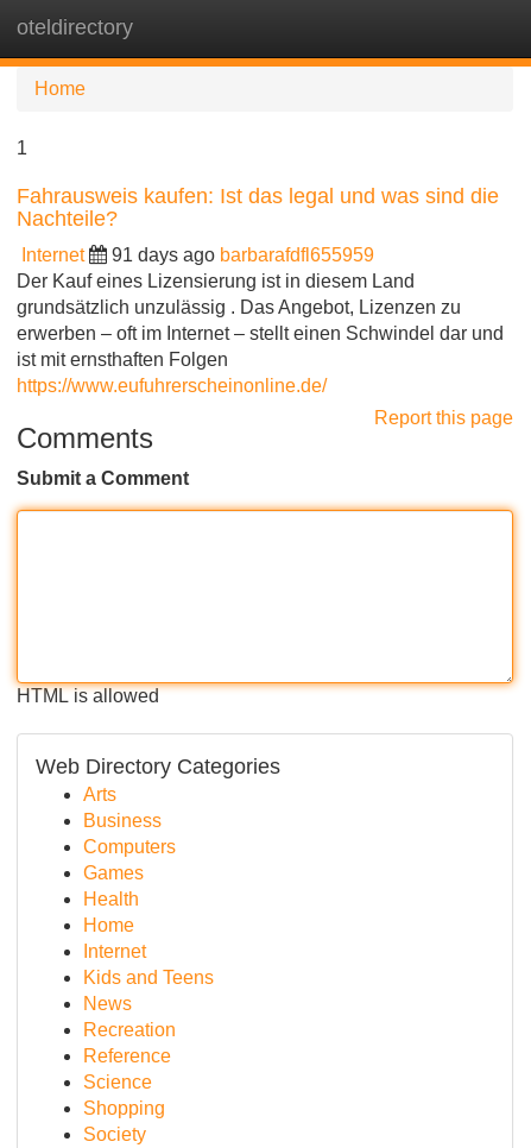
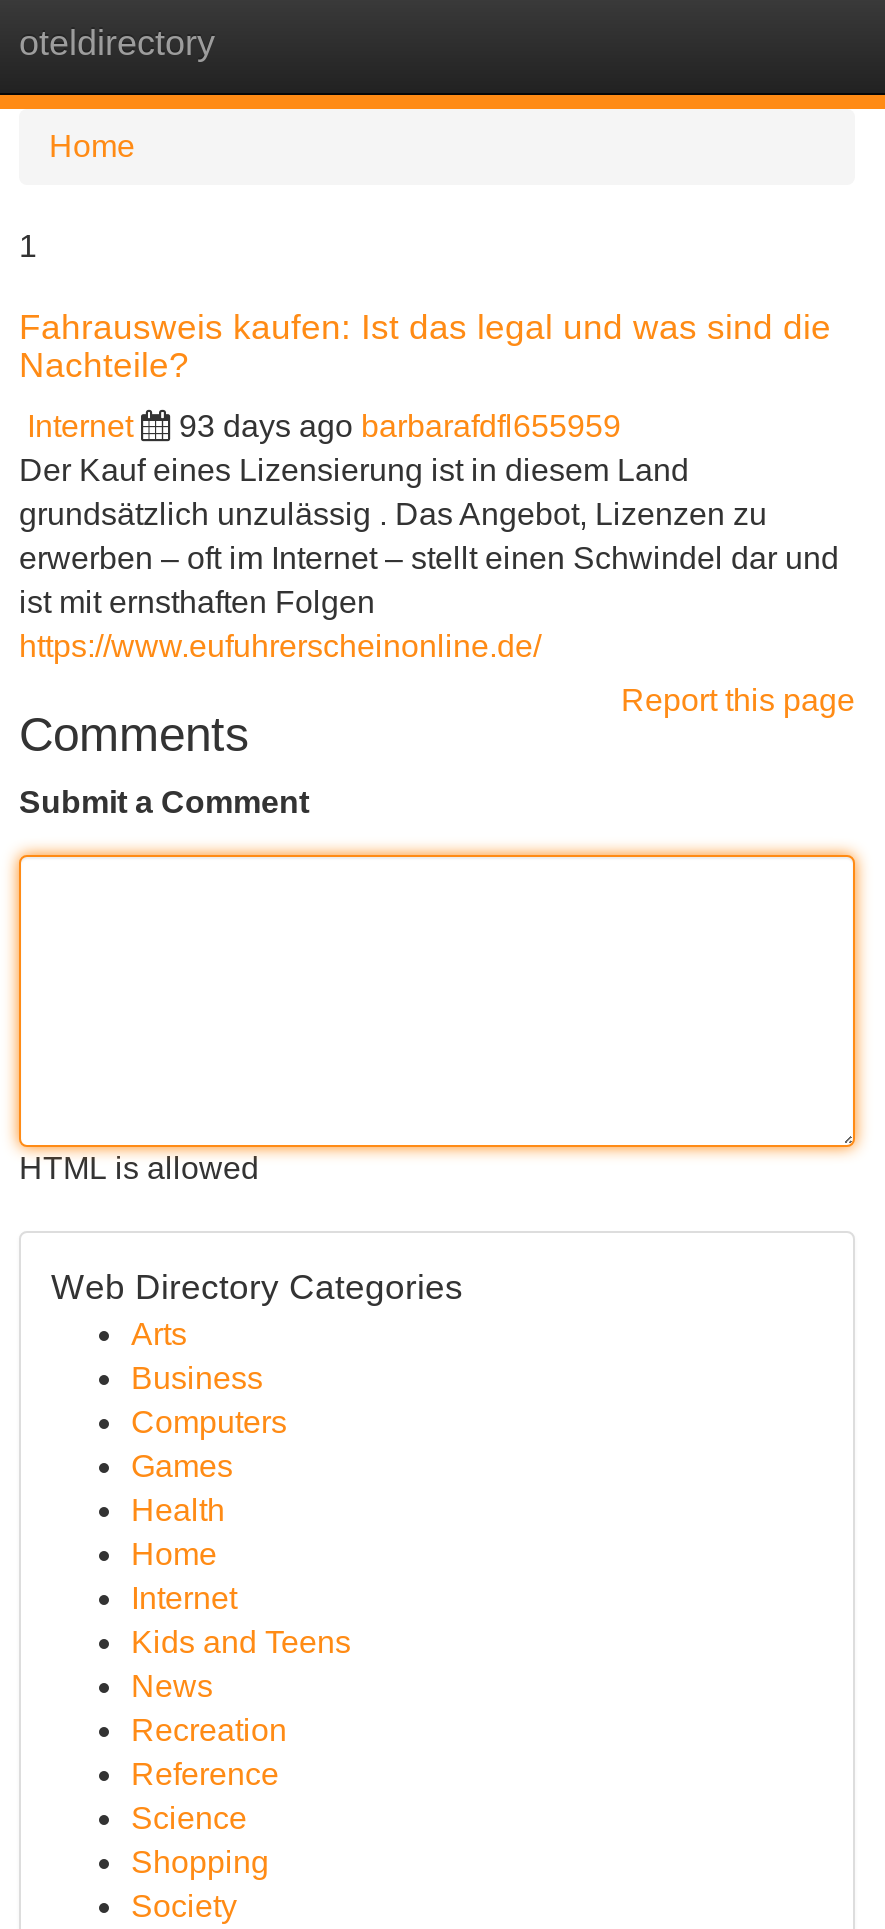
- 91 days ago barbarafdfl655959
+ 93 days ago barbarafdfl655959
